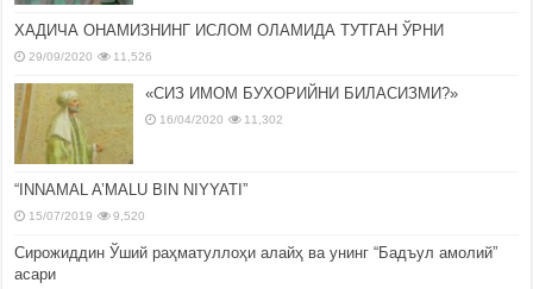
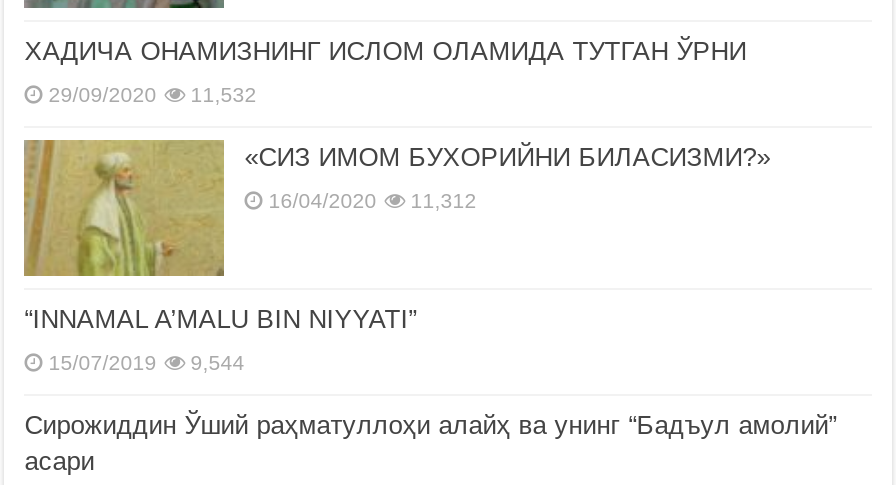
- 29/09/2020 11,526
+ 29/09/2020 11,532

- 16/04/2020 11,302
+ 16/04/2020 11,312

- 15/07/2019 9,520
+ 15/07/2019 9,544
